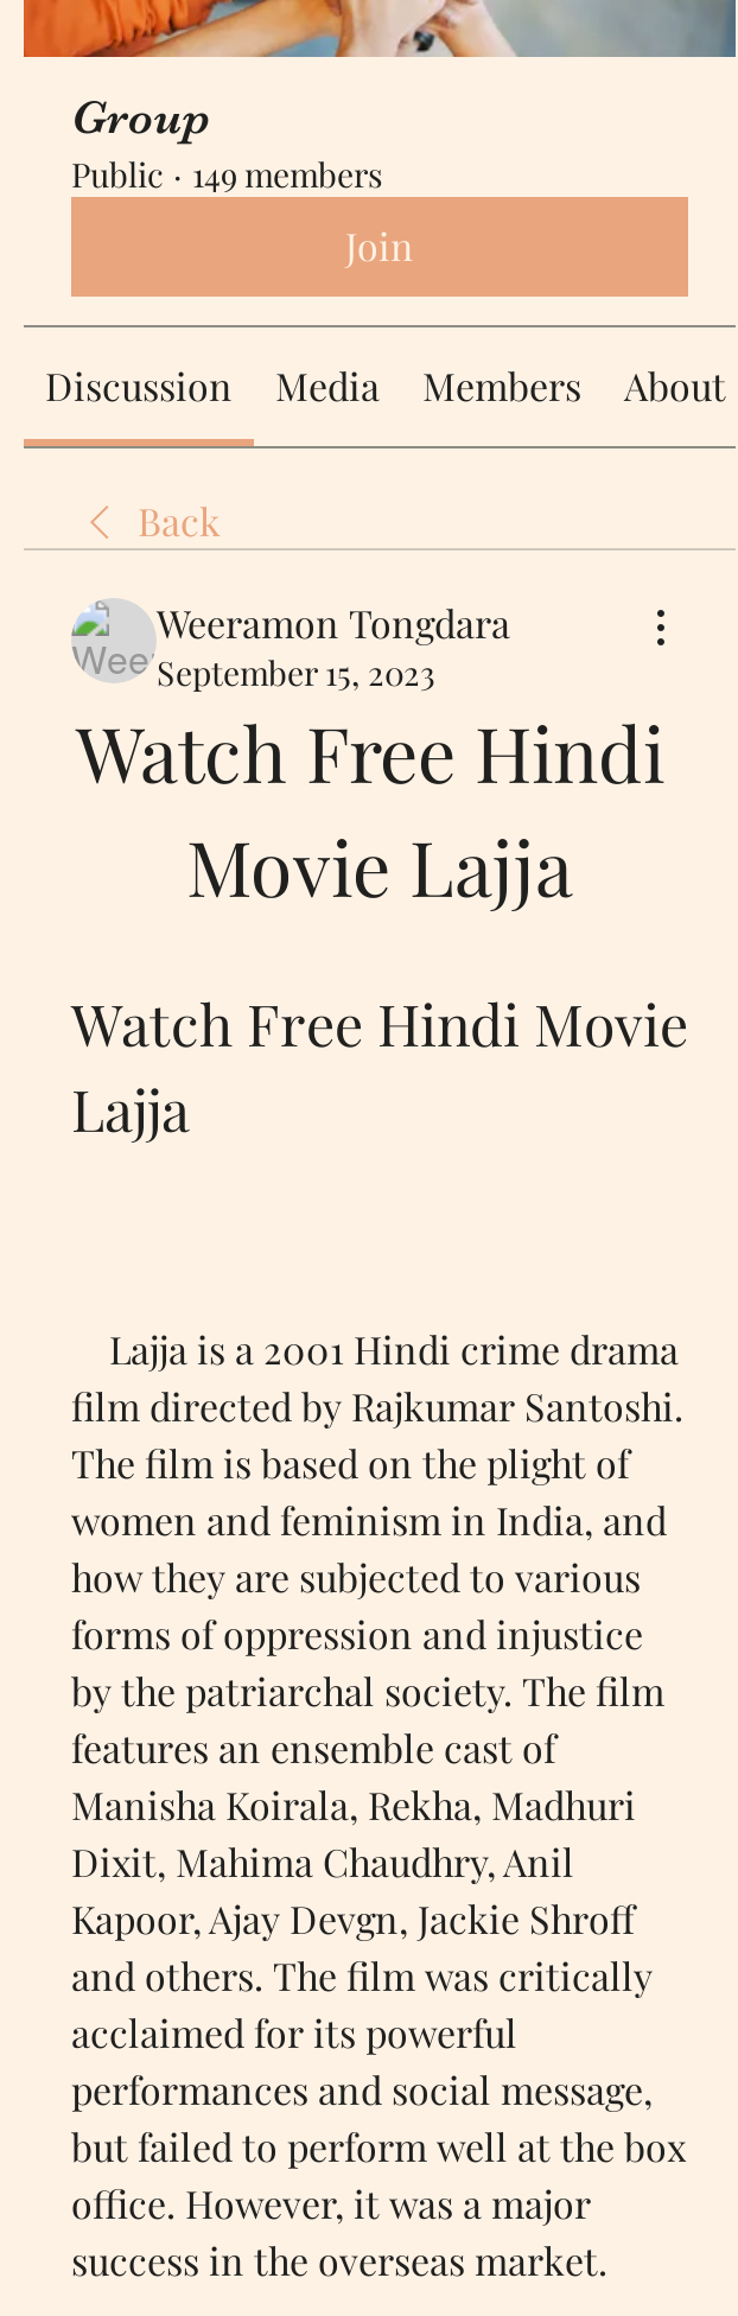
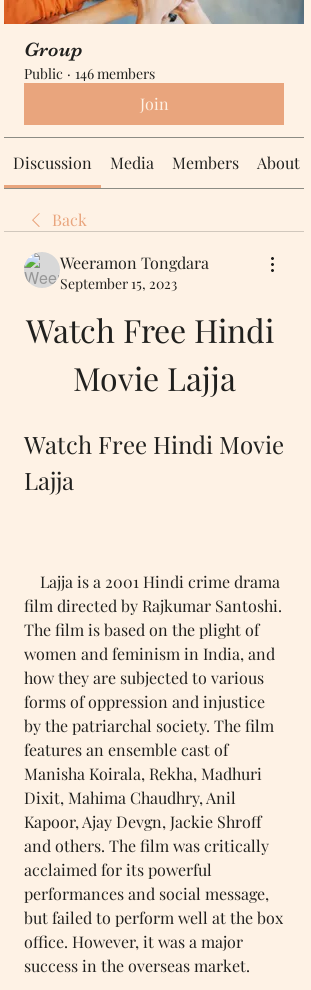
- Public · 149 members
+ Public · 146 members
